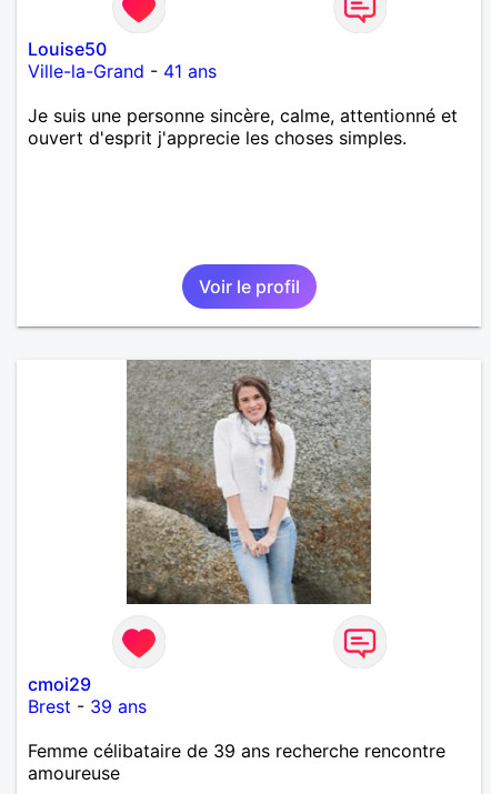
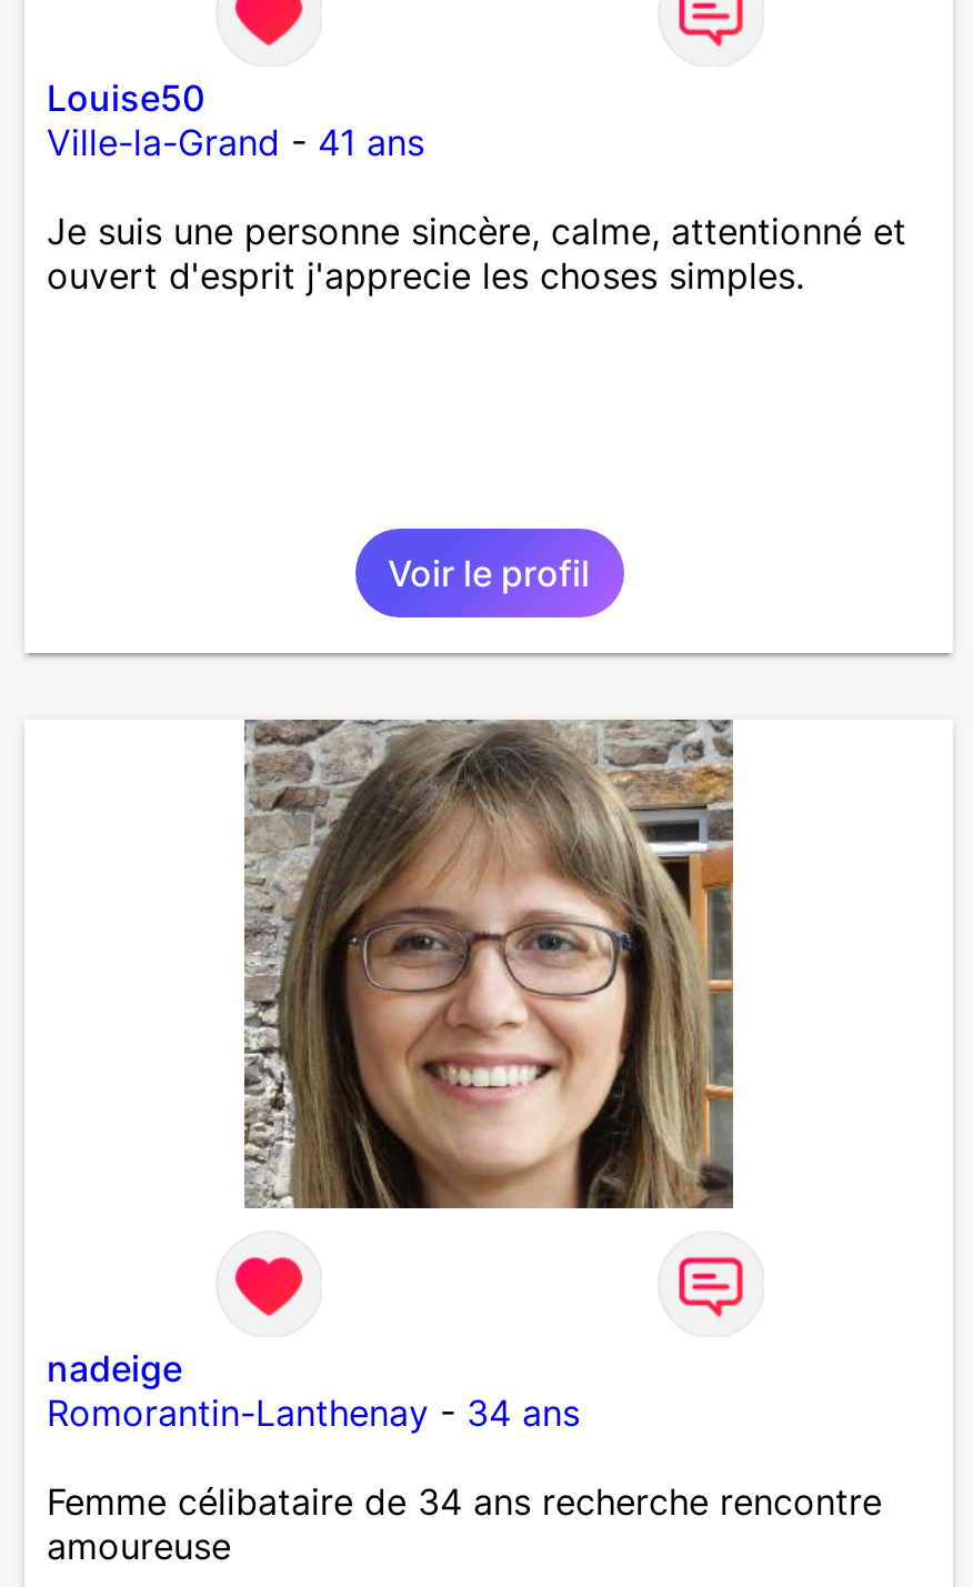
- [image]
+ [image]

- cmoi29
- Brest - 39 ans
+ nadeige
+ Romorantin-Lanthenay - 34 ans

- Femme célibataire de 39 ans recherche rencontre
+ Femme célibataire de 34 ans recherche rencontre
